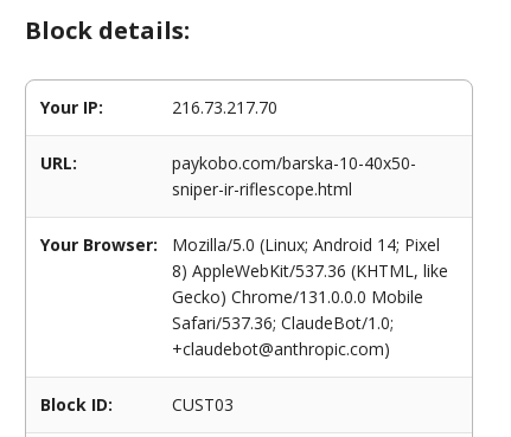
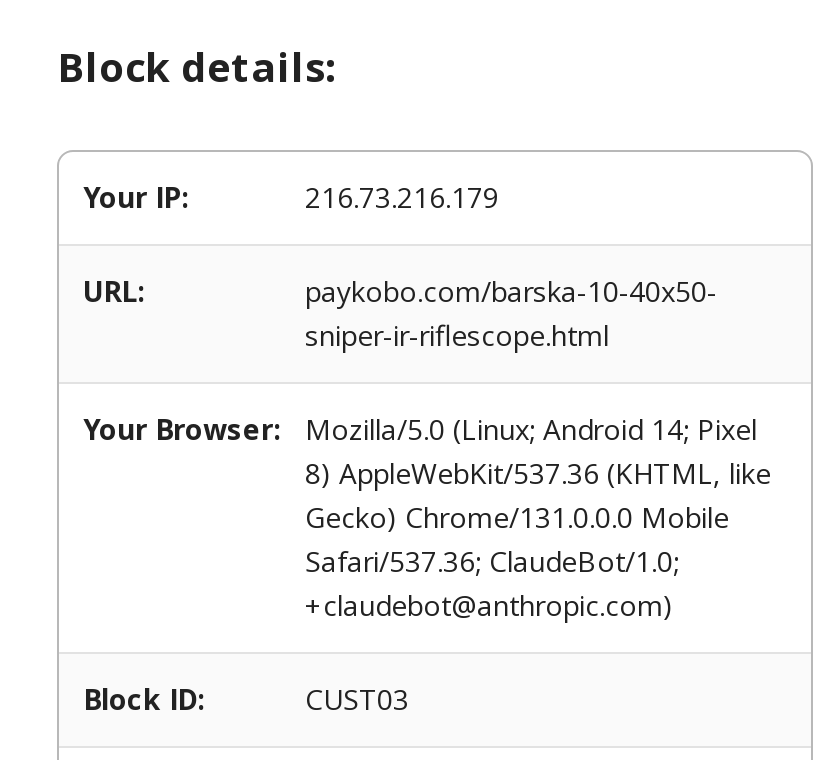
- 216.73.217.70
+ 216.73.216.179
